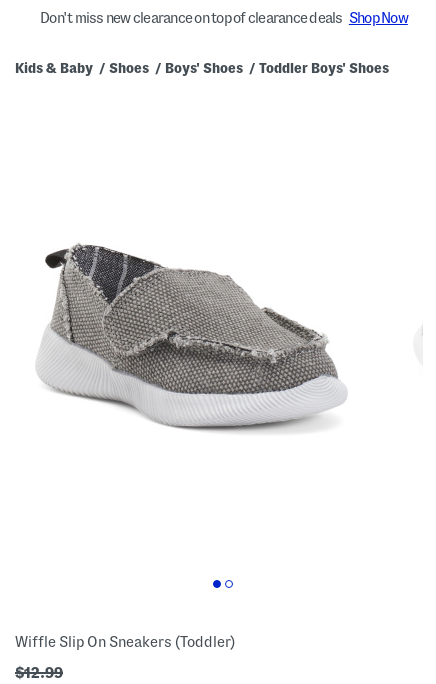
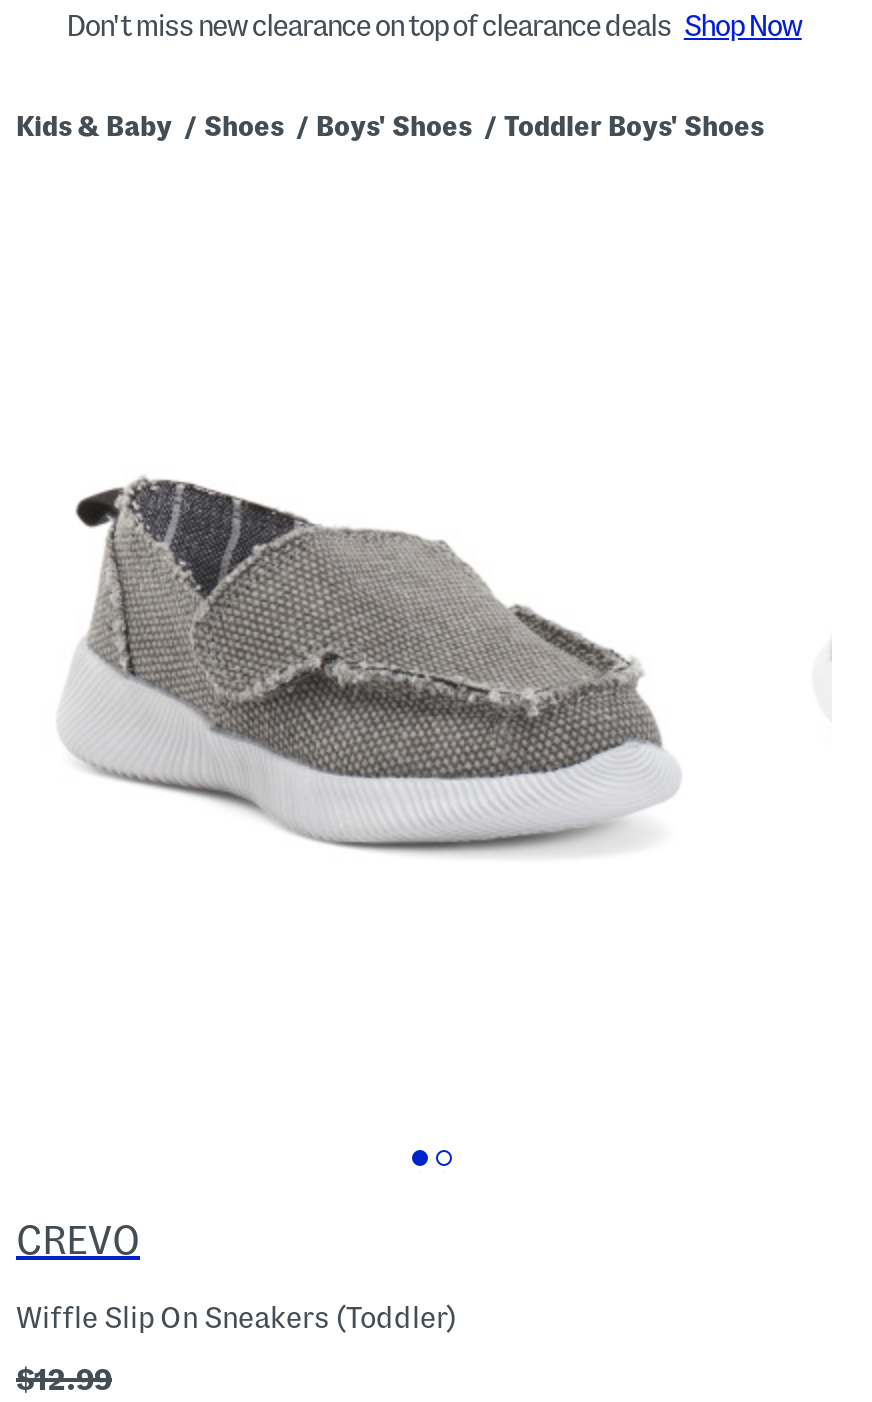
+ CREVO
